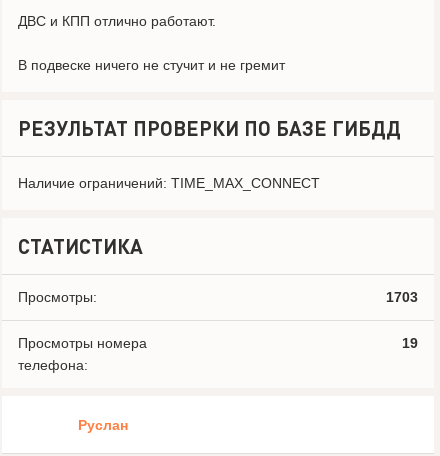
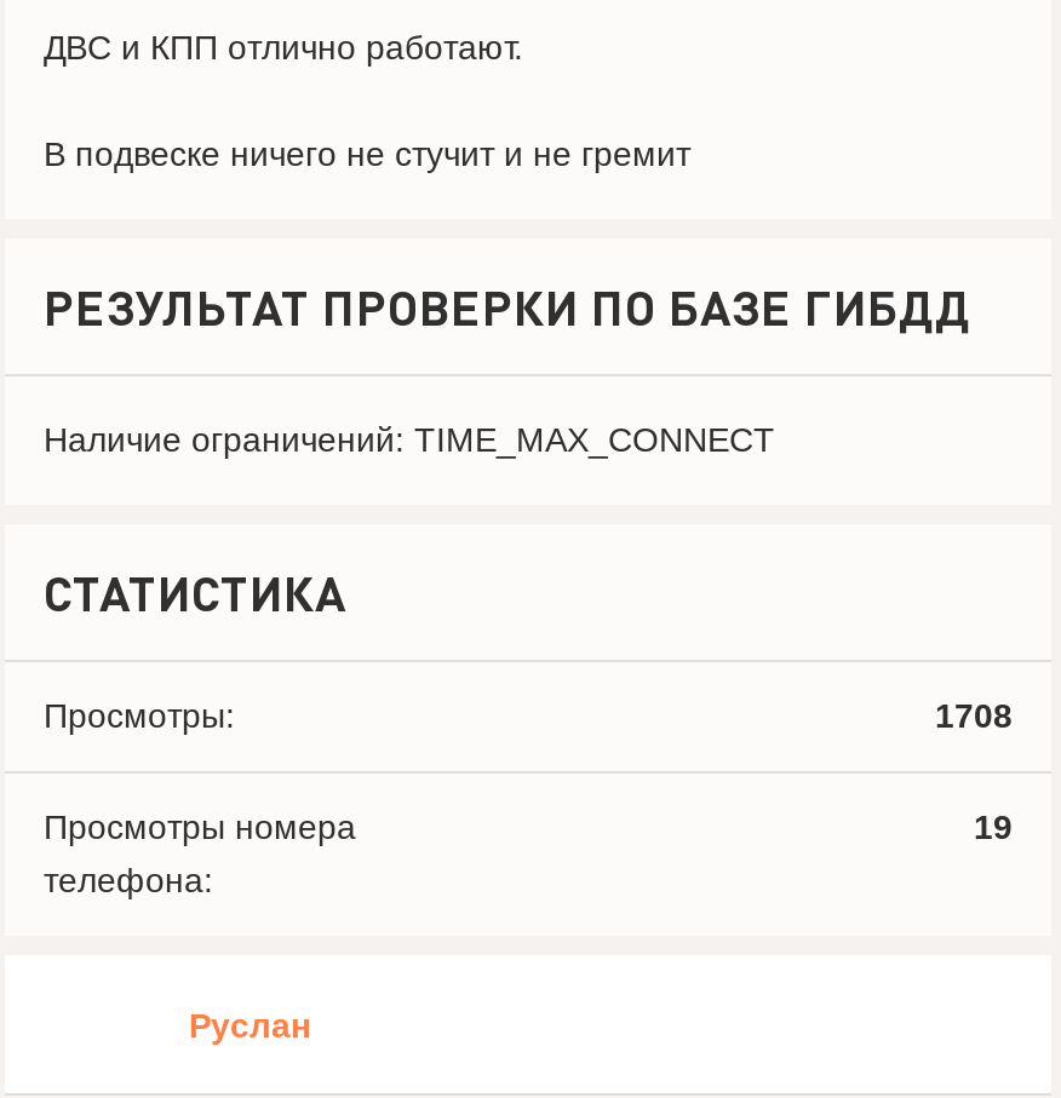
- 1703
+ 1708
